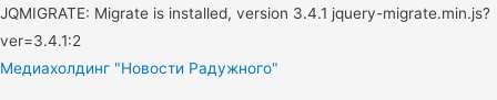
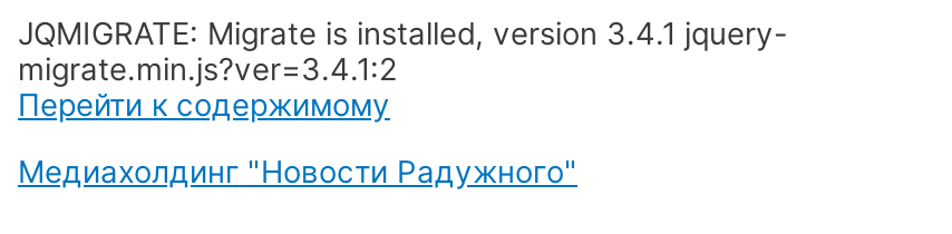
- JQMIGRATE: Migrate is installed, version 3.4.1 jquery-migrate.min.js?
- ver=3.4.1:2
+ JQMIGRATE: Migrate is installed, version 3.4.1 jquery-
+ migrate.min.js?ver=3.4.1:2
+ Перейти к содержимому
